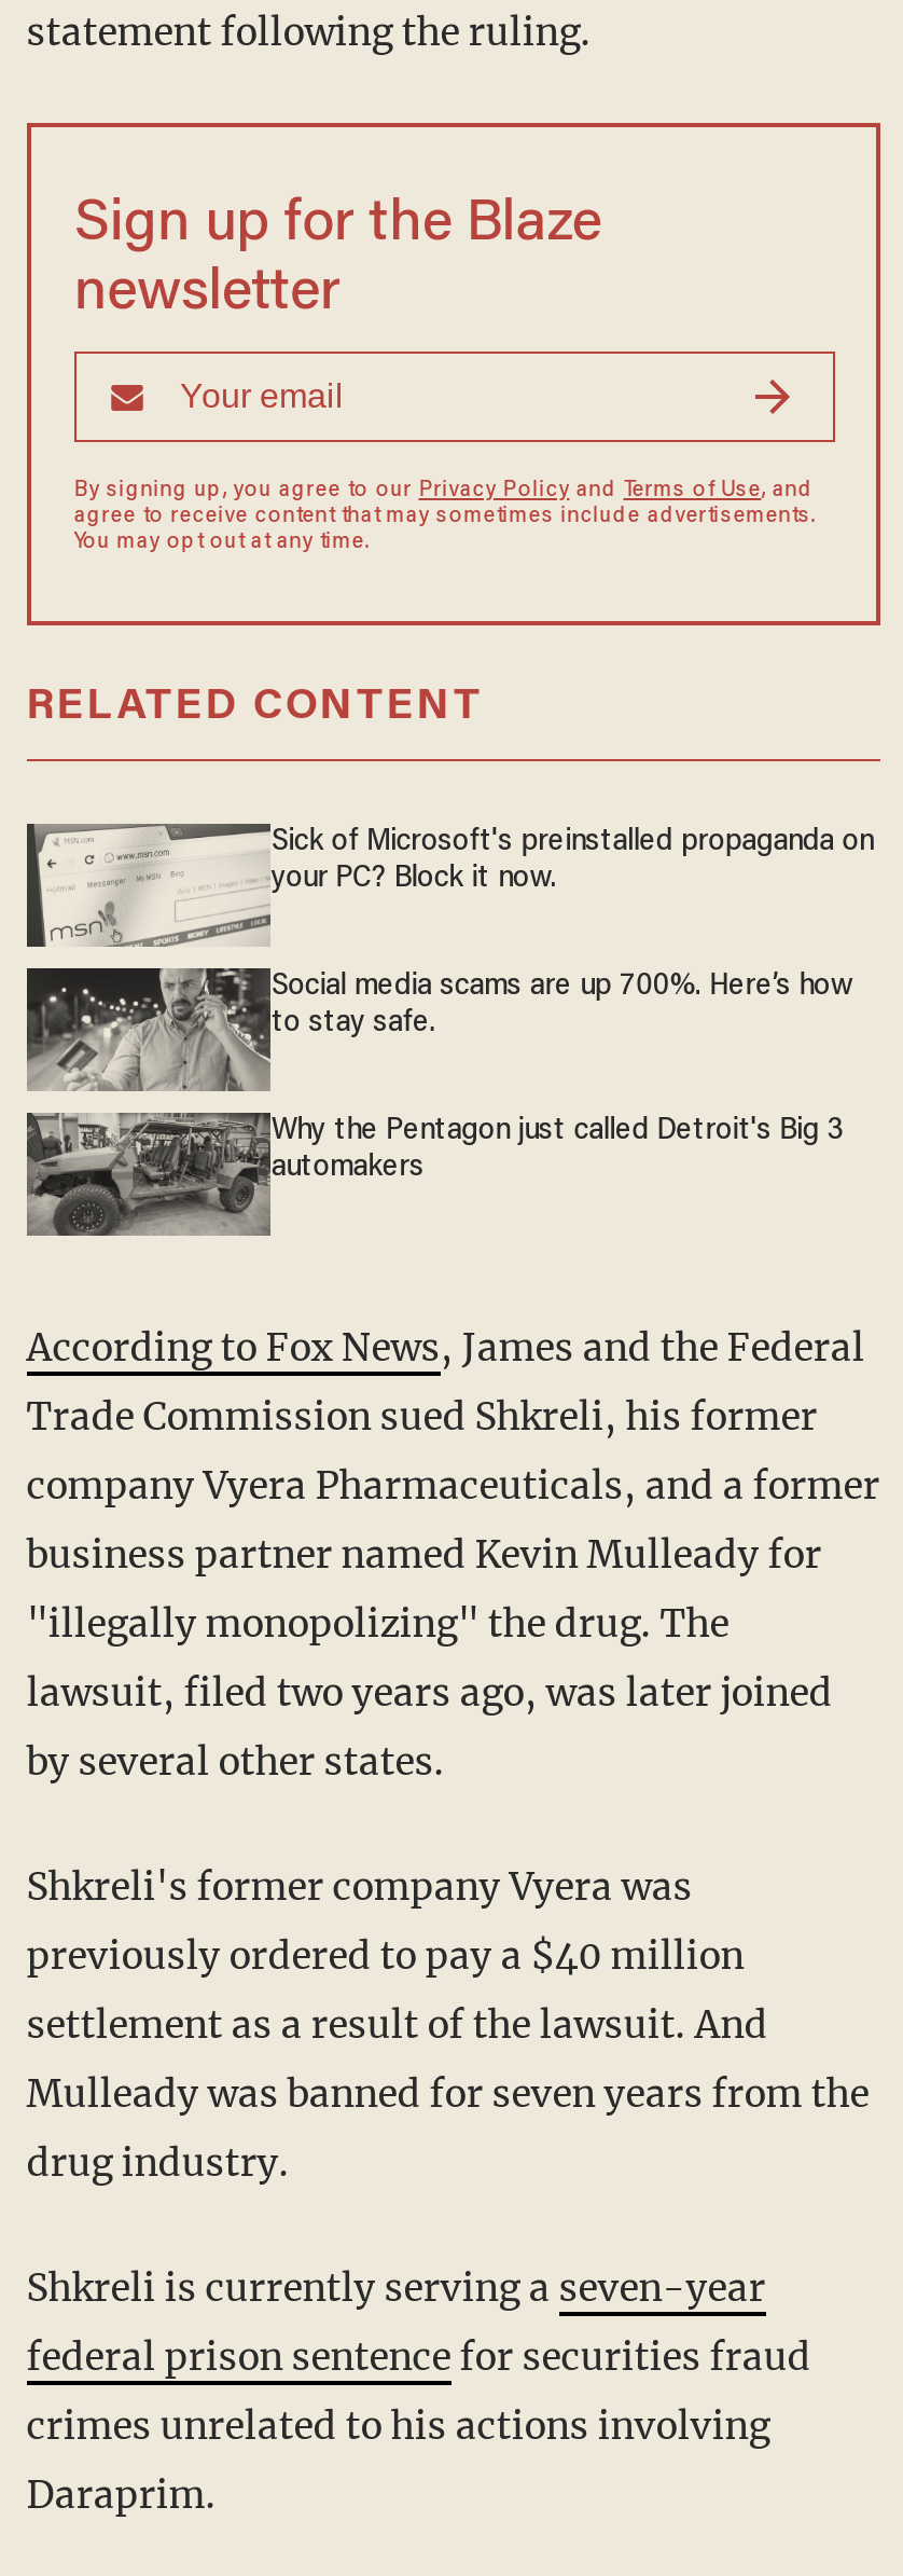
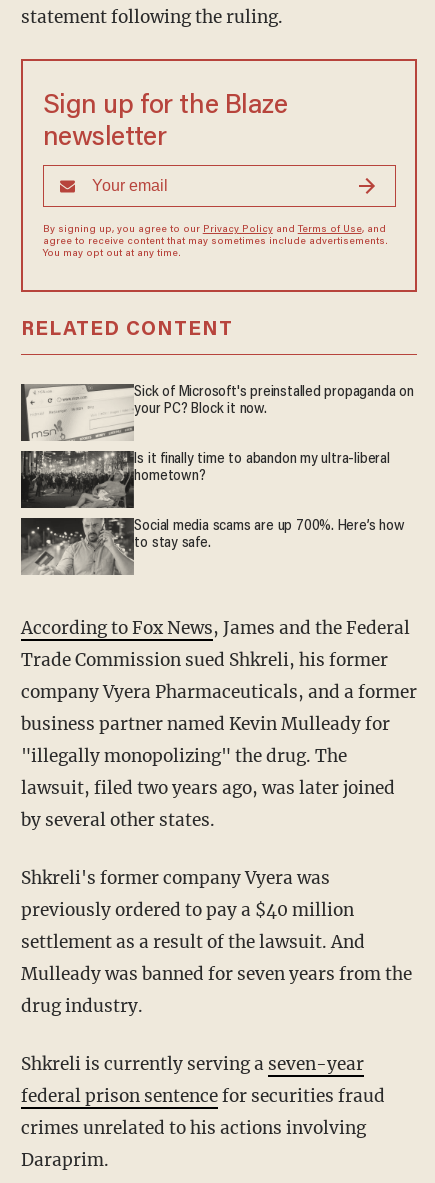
+ [image]
+ Is it finally time to abandon my ultra-liberal
+ hometown?

moved down: Social media scams are up 700%. Here’s how | to stay safe.

- [image]
- Why the Pentagon just called Detroit's Big 3
- automakers
